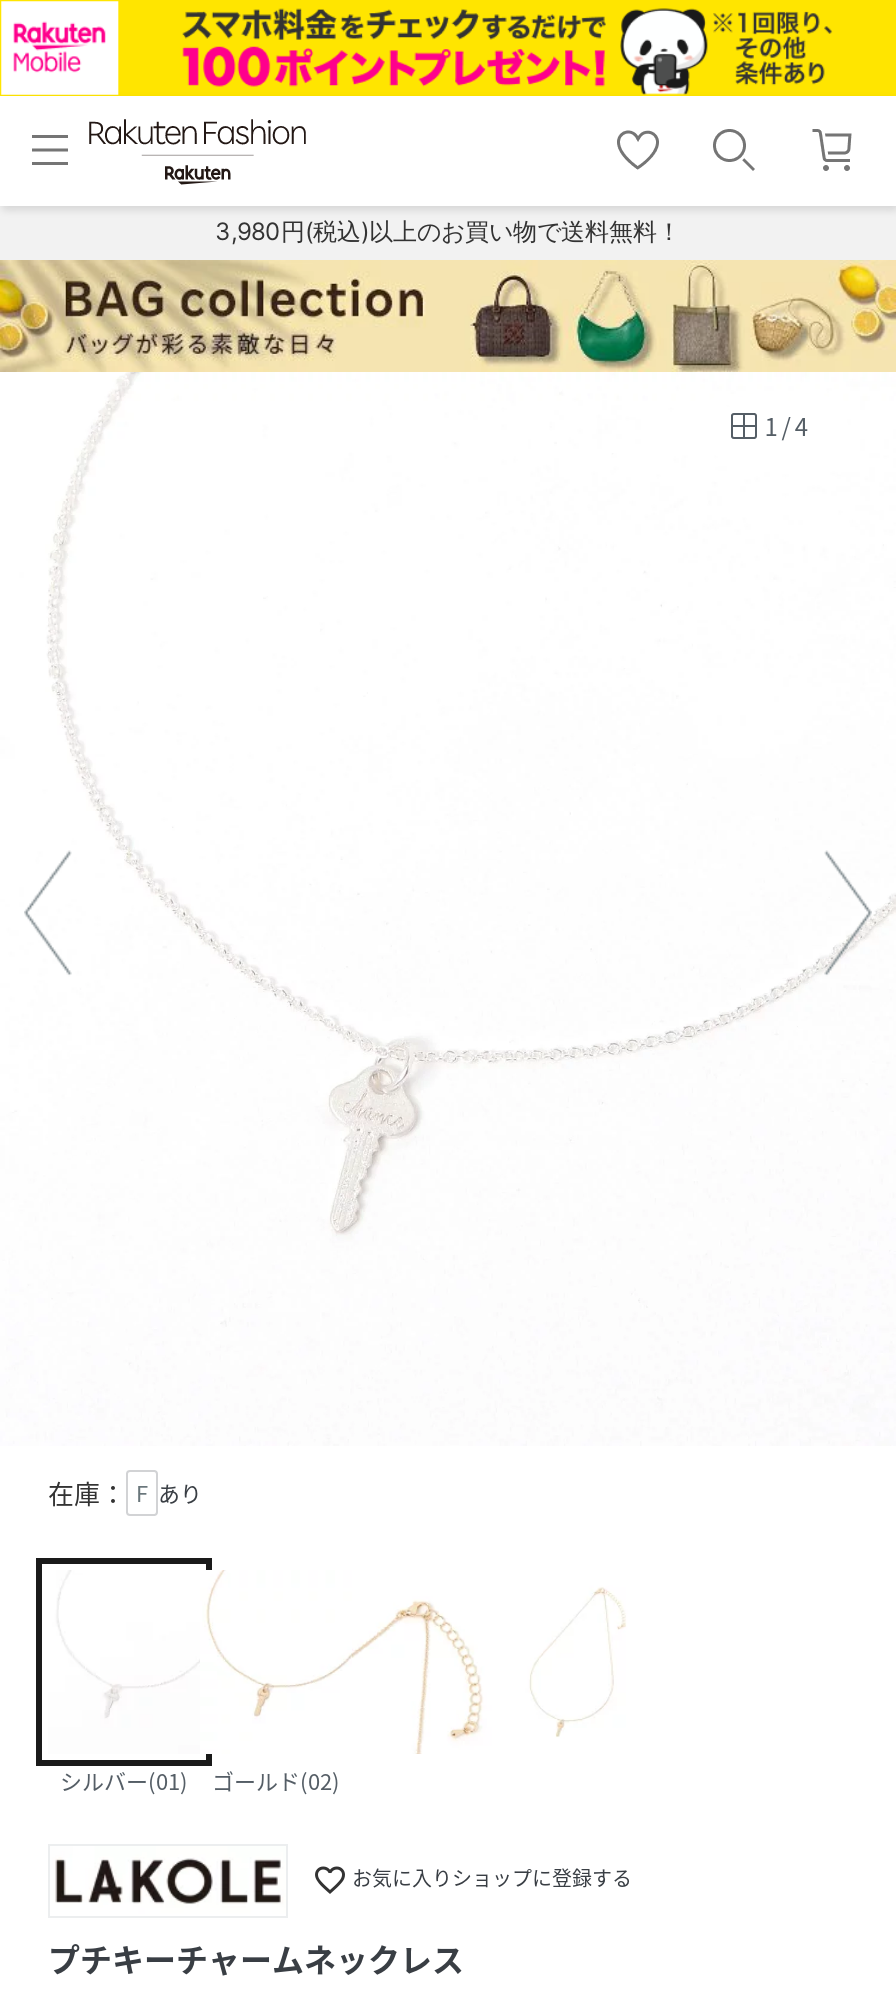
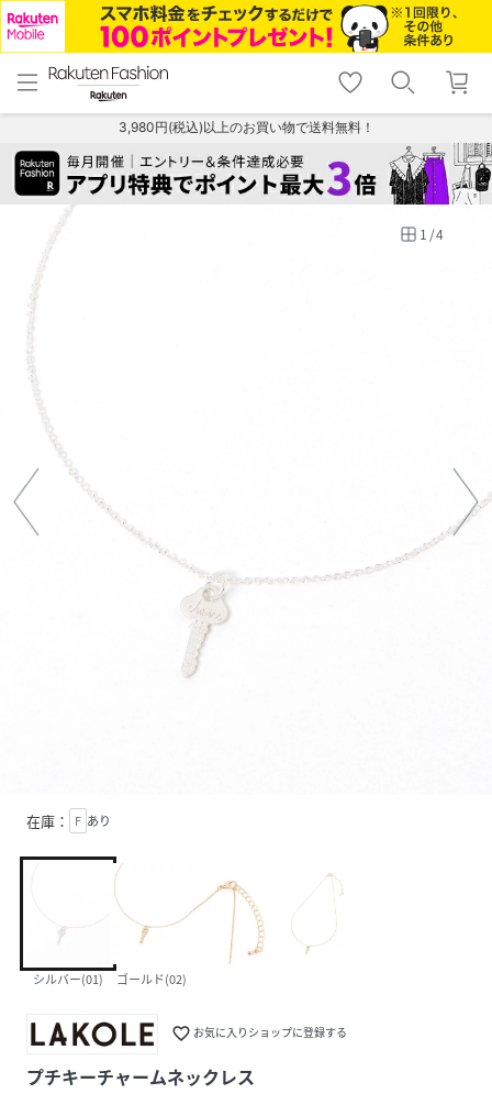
- [image]
+ [image]
